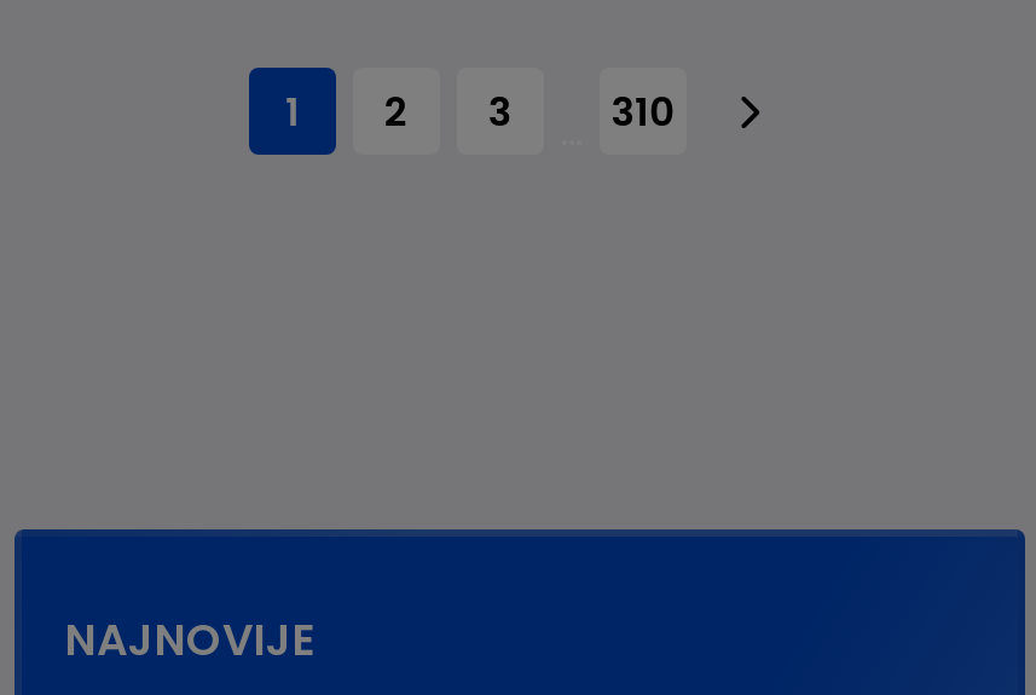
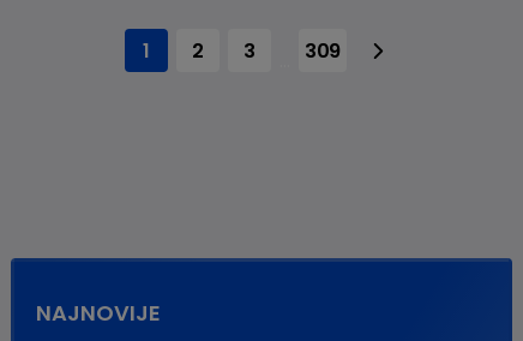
- 1 2 3 ... 310
+ 1 2 3 ... 309
